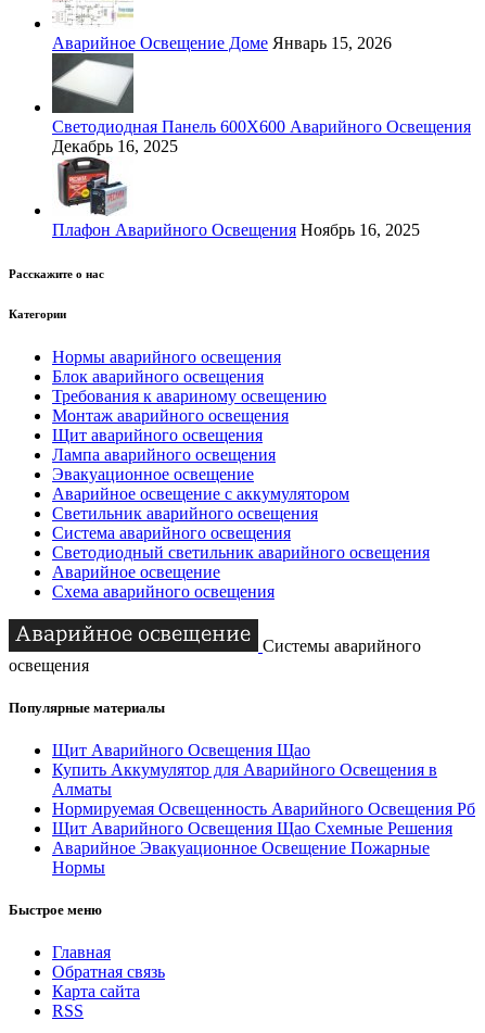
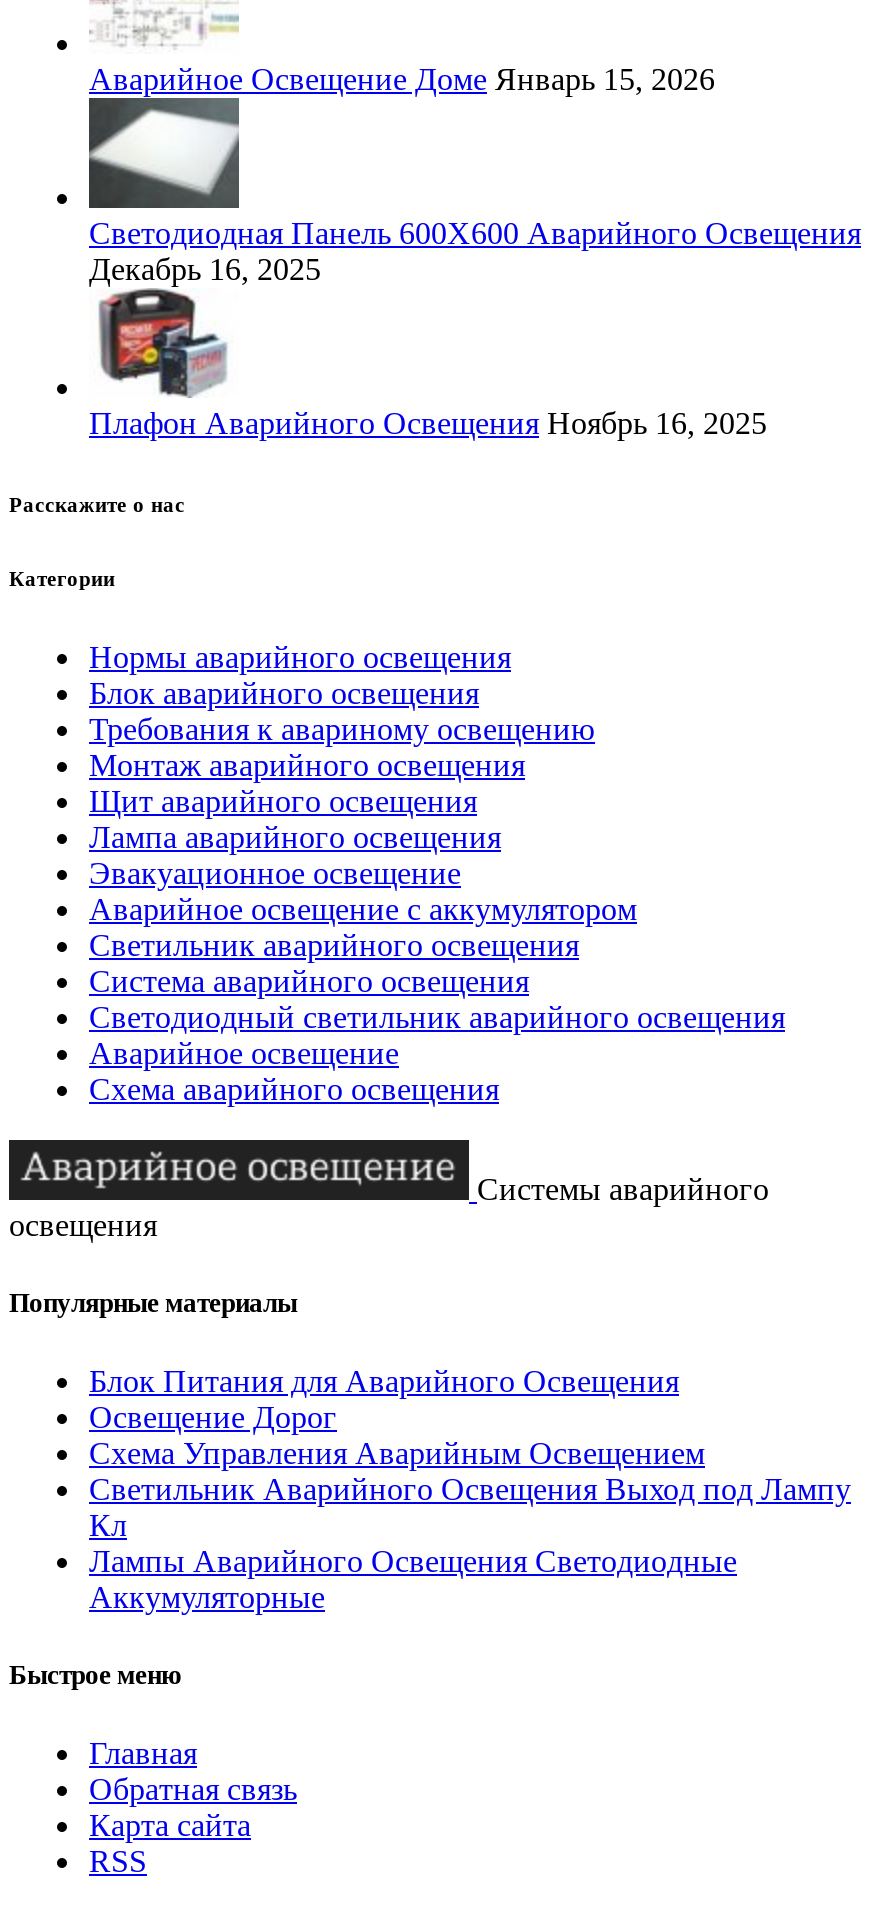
- Щит Аварийного Освещения Щао
- Купить Аккумулятор для Аварийного Освещения в
- Алматы
- Нормируемая Освещенность Аварийного Освещения Рб
- Щит Аварийного Освещения Щао Схемные Решения
- Аварийное Эвакуационное Освещение Пожарные
- Нормы
+ Блок Питания для Аварийного Освещения
+ Освещение Дорог
+ Схема Управления Аварийным Освещением
+ Светильник Аварийного Освещения Выход под Лампу
+ Кл
+ Лампы Аварийного Освещения Светодиодные
+ Аккумуляторные
